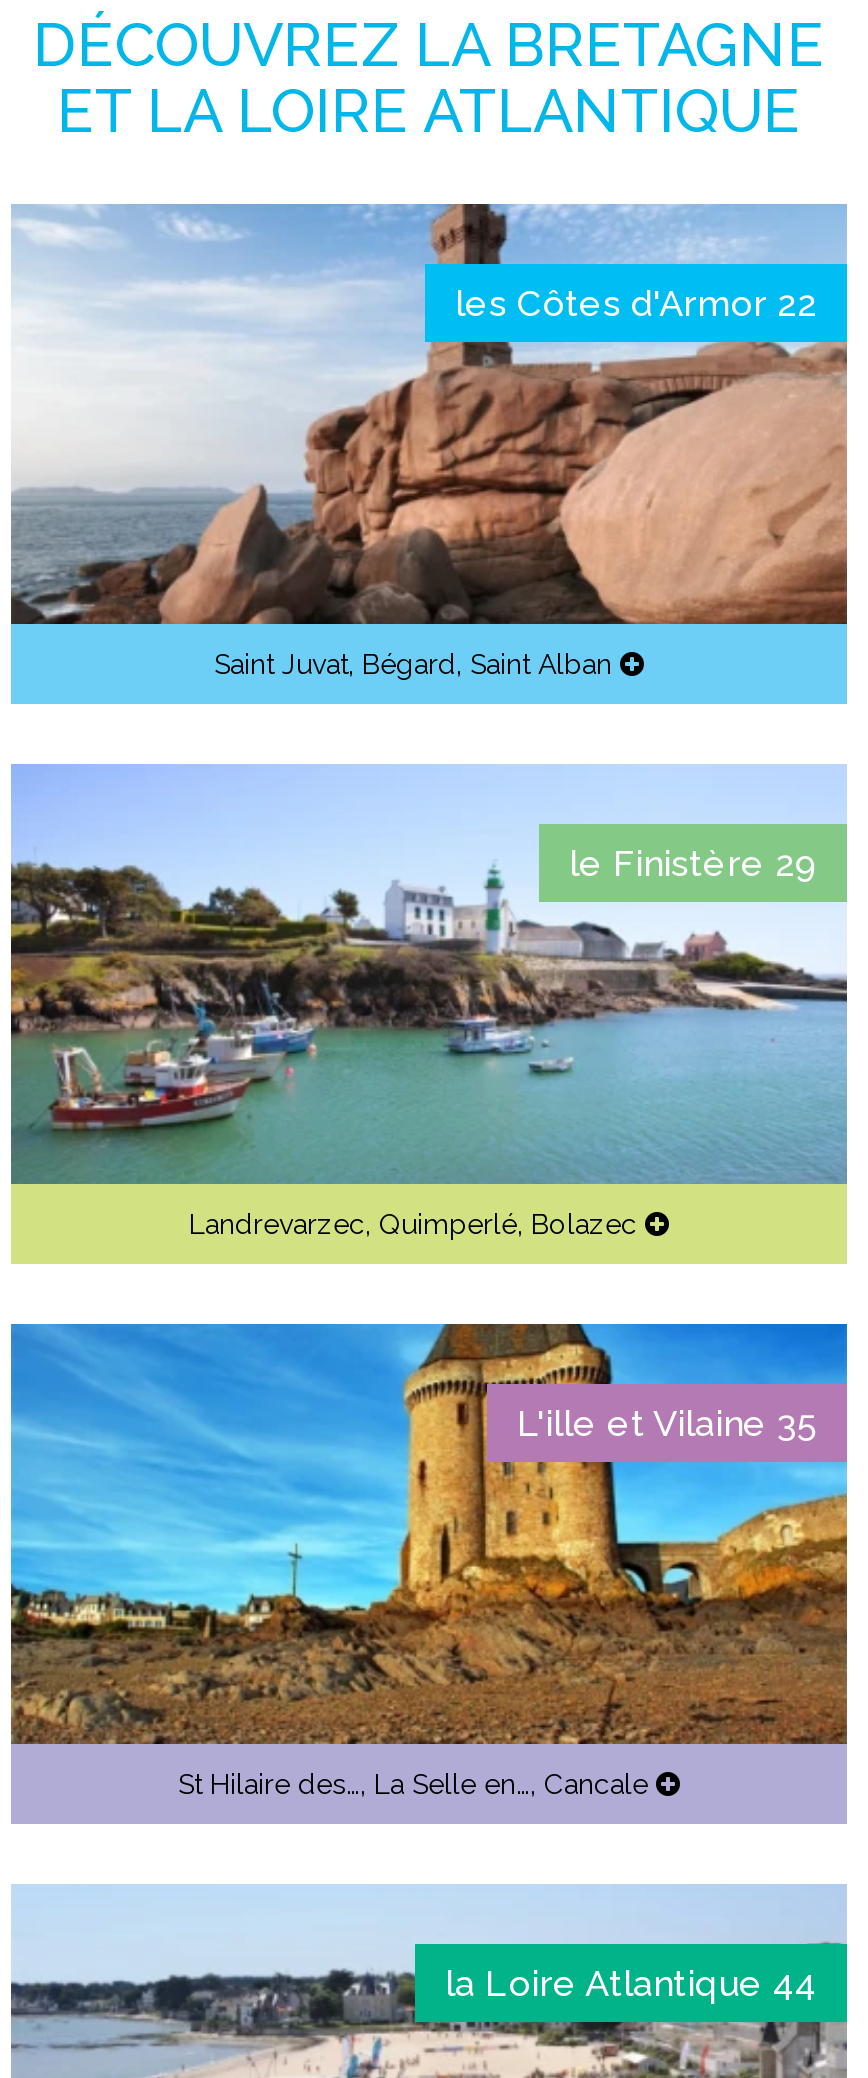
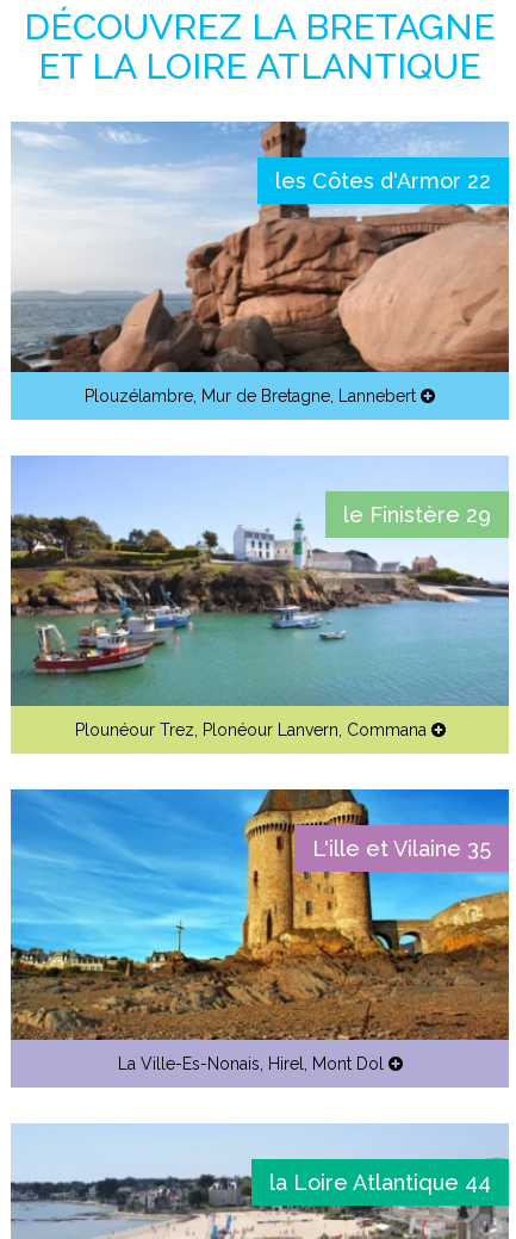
- Saint Juvat, Bégard, Saint Alban
+ Plouzélambre, Mur de Bretagne, Lannebert

- Landrevarzec, Quimperlé, Bolazec
+ Plounéour Trez, Plonéour Lanvern, Commana

- St Hilaire des…, La Selle en…, Cancale
+ La Ville-Es-Nonais, Hirel, Mont Dol
